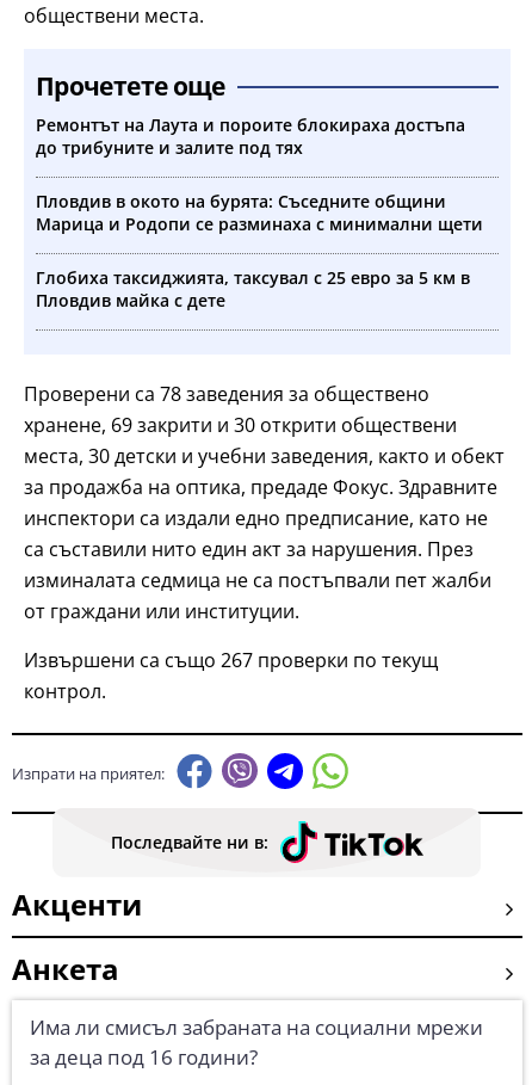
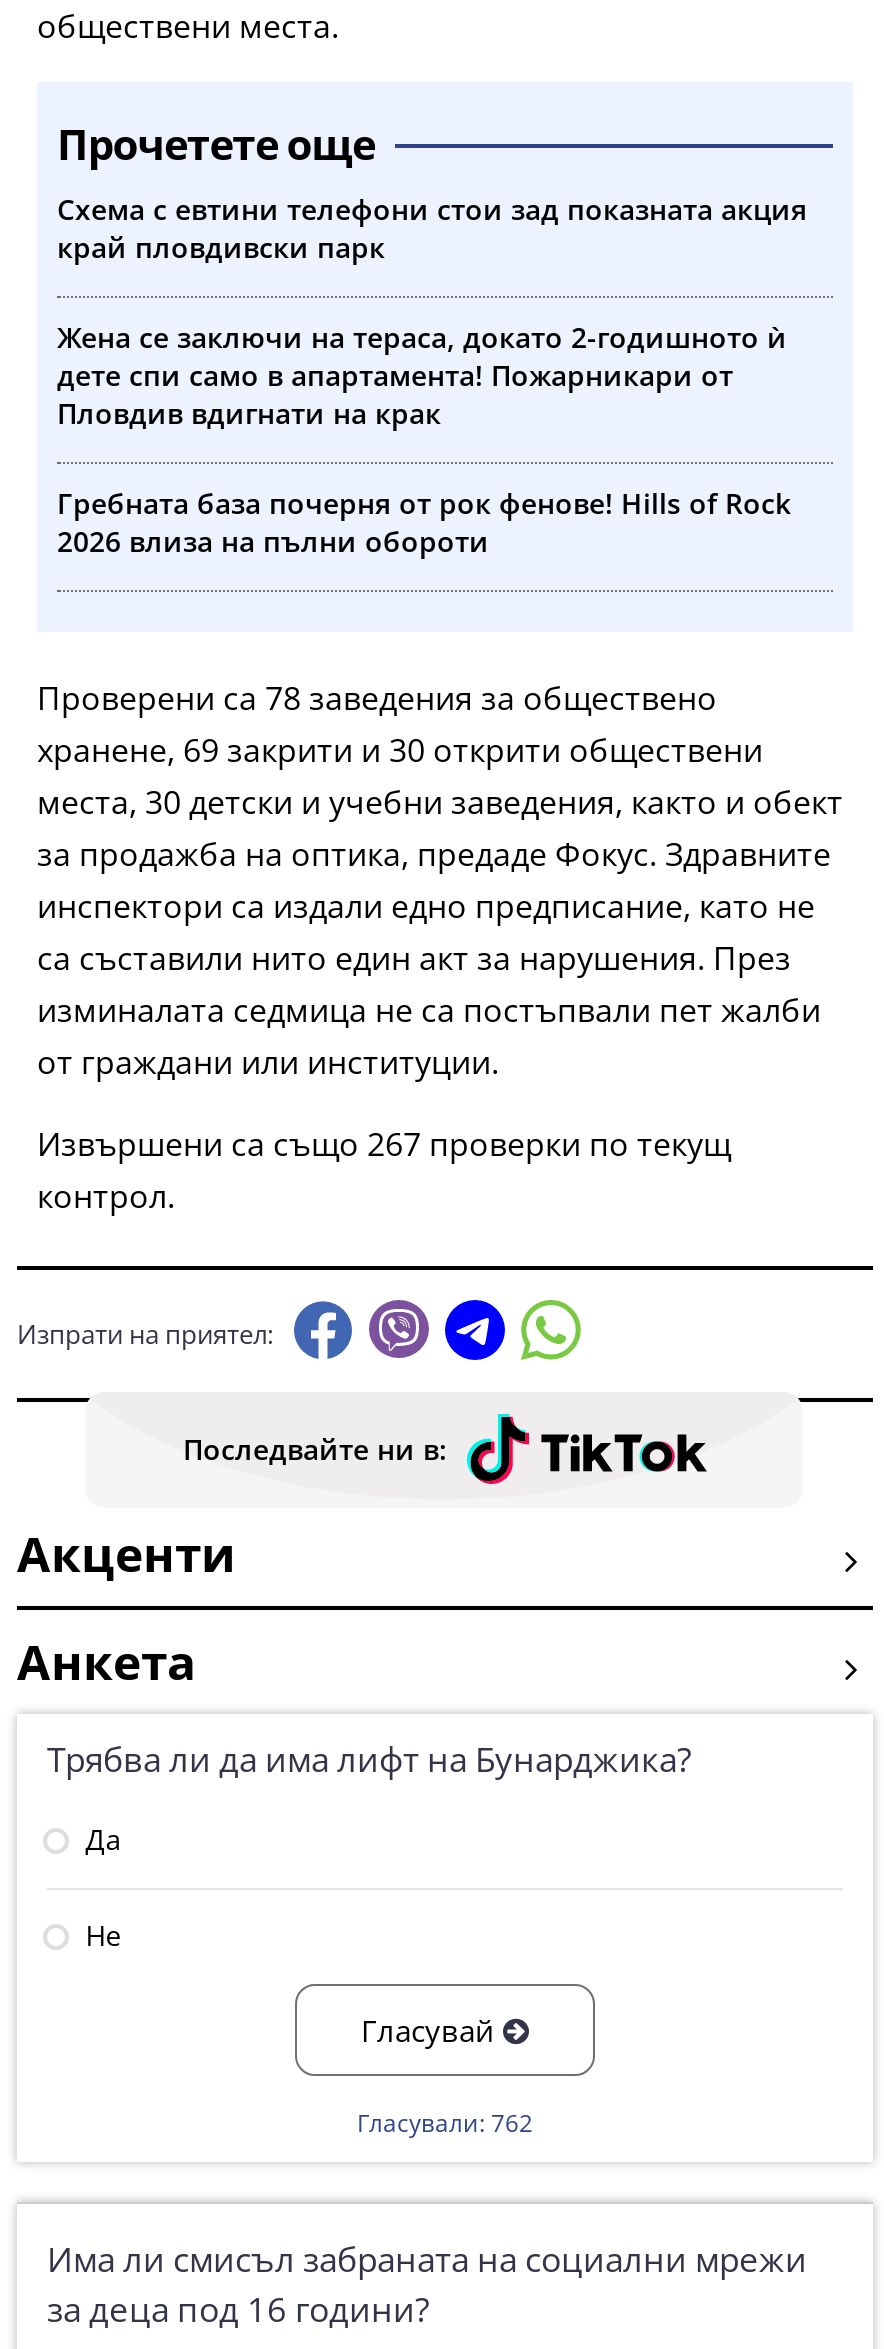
- Ремонтът на Лаута и пороите блокираха достъпа
- до трибуните и залите под тях
+ Схема с евтини телефони стои зад показната акция
+ край пловдивски парк

- Пловдив в окото на бурята: Съседните общини
- Марица и Родопи се разминаха с минимални щети
+ Жена се заключи на тераса, докато 2-годишното ѝ
+ дете спи само в апартамента! Пожарникари от
+ Пловдив вдигнати на крак

- Глобиха таксиджията, таксувал с 25 евро за 5 км в
- Пловдив майка с дете
+ Гребната база почерня от рок фенове! Hills of Rock
+ 2026 влиза на пълни обороти

+ Трябва ли да има лифт на Бунарджика?
+ Да
+ Не
+ Гласувай
+ Гласували: 762
